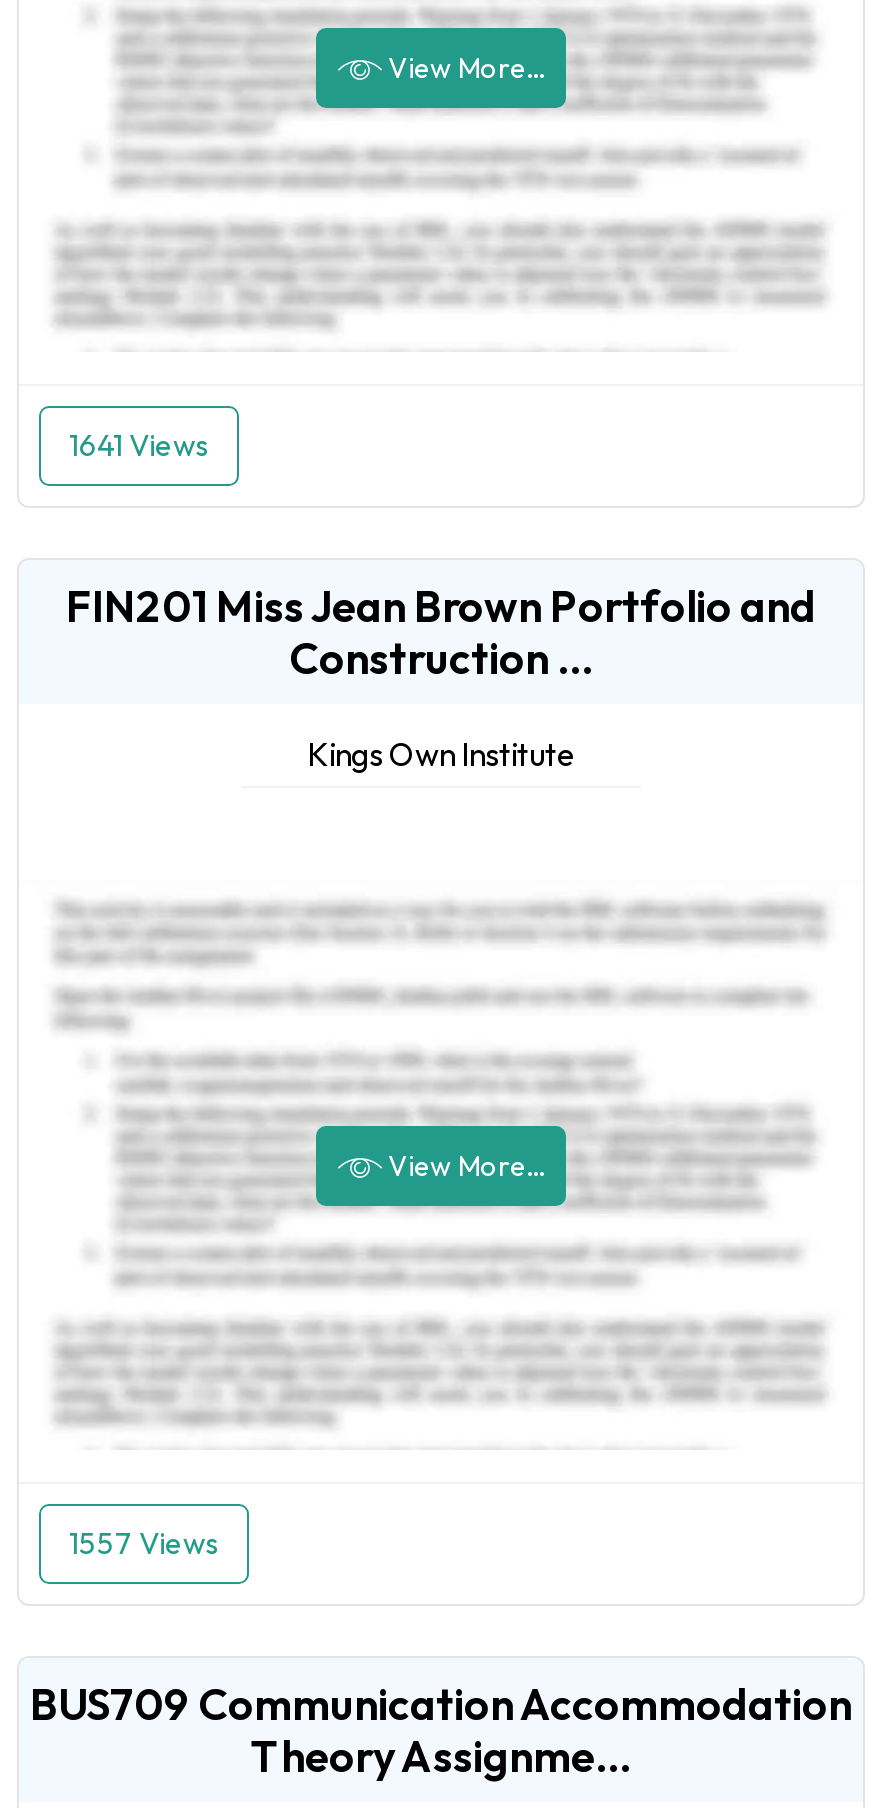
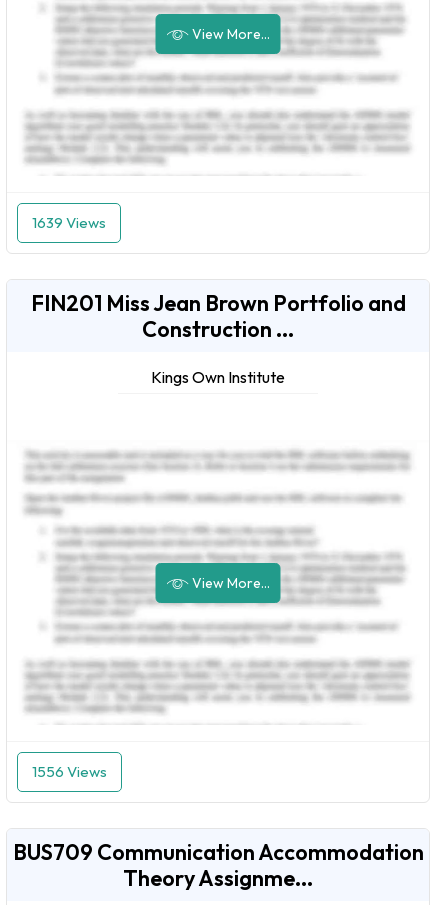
- 1641 Views
+ 1639 Views

- 1557 Views
+ 1556 Views
